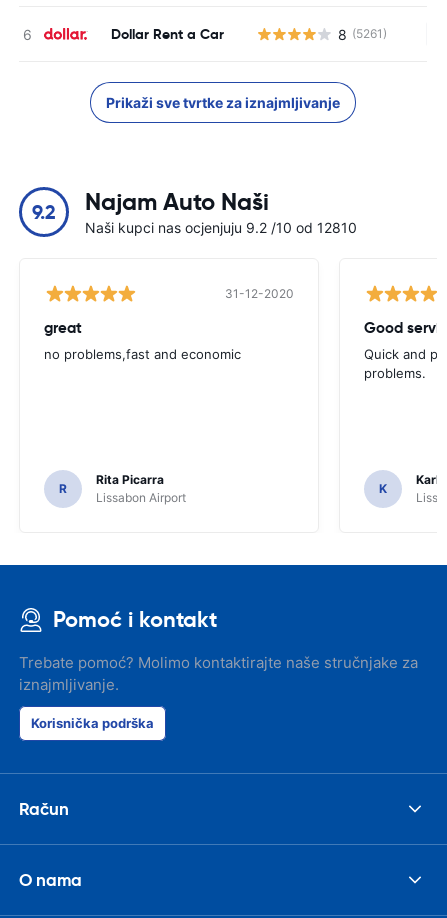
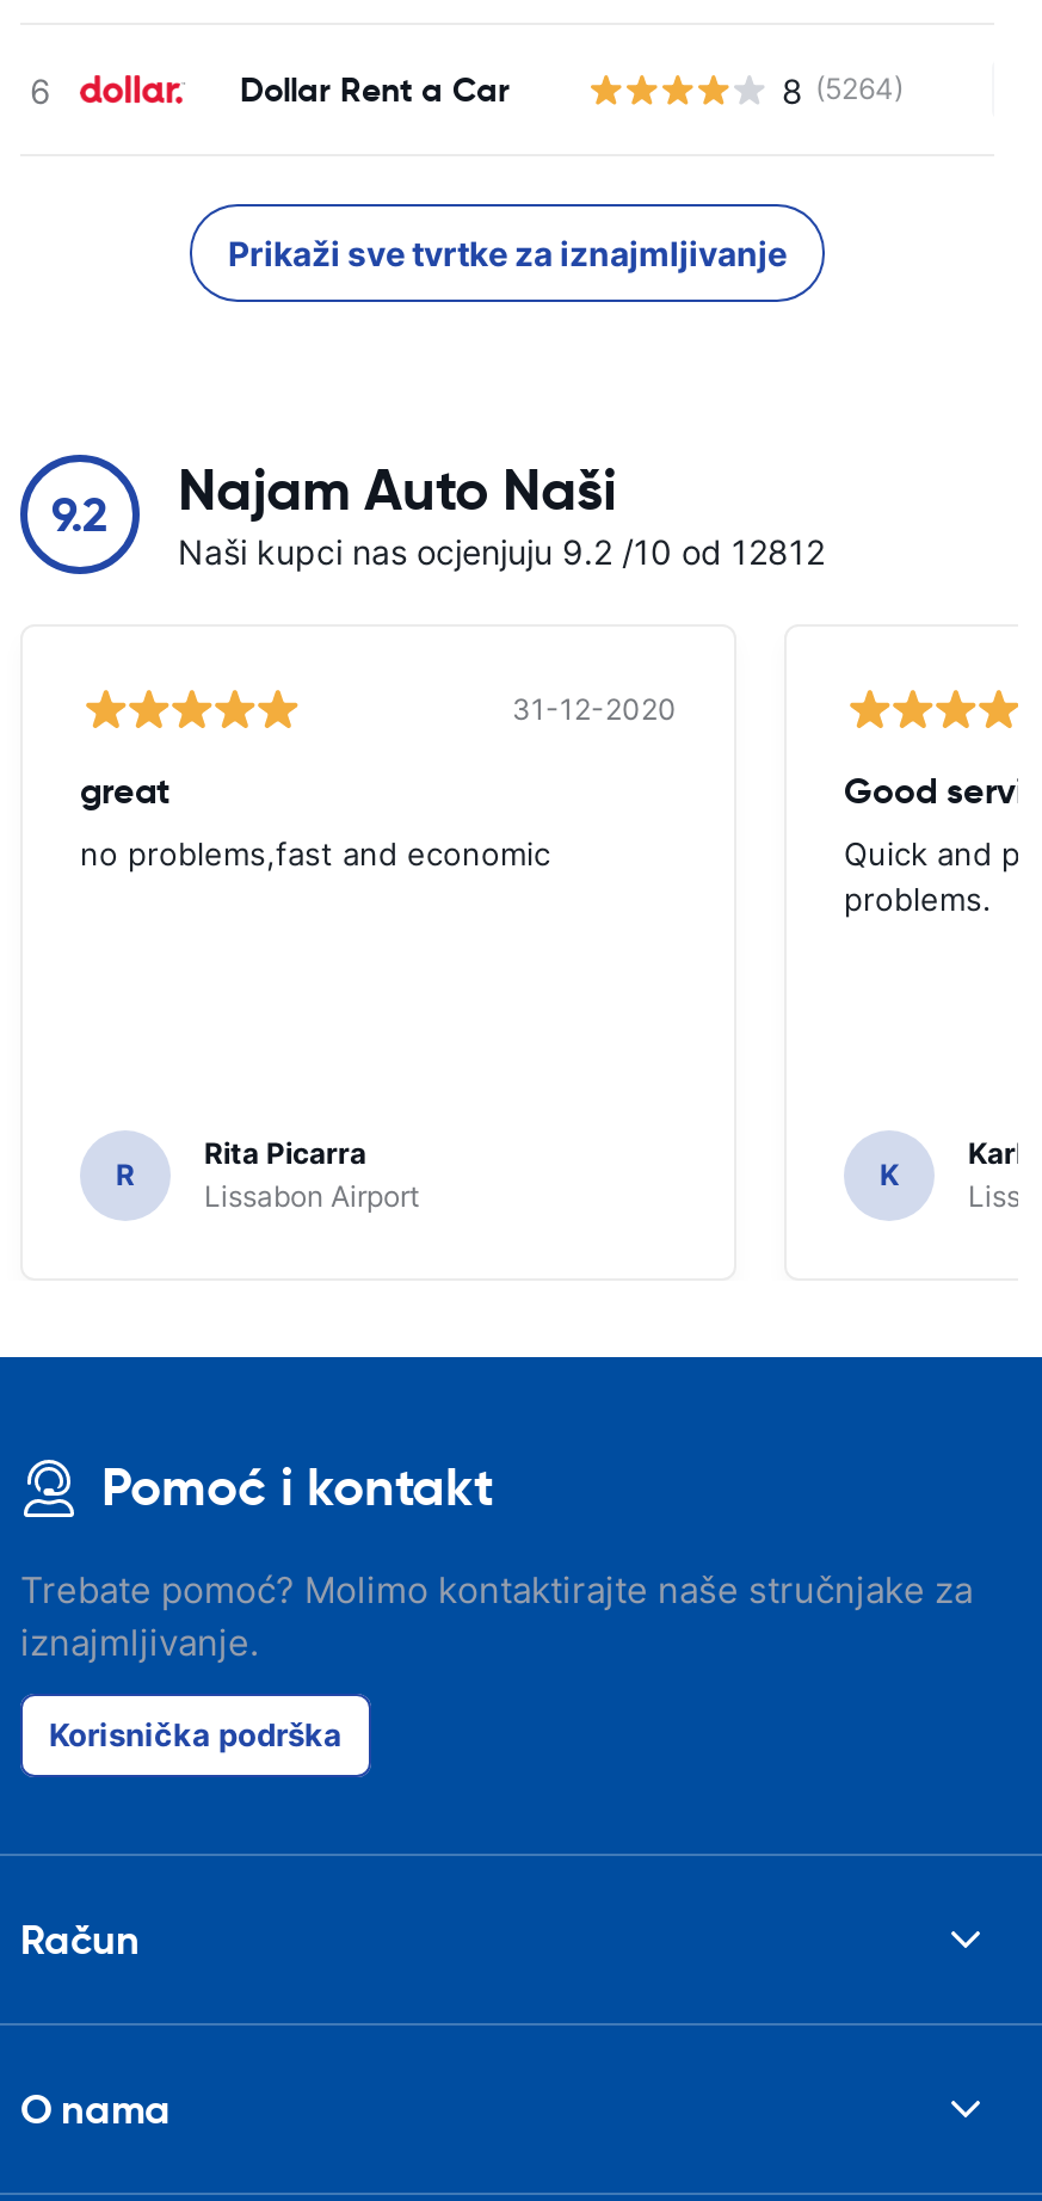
- 8 (5261)
+ 8 (5264)

- Naši kupci nas ocjenjuju 9.2 /10 od 12810
+ Naši kupci nas ocjenjuju 9.2 /10 od 12812
